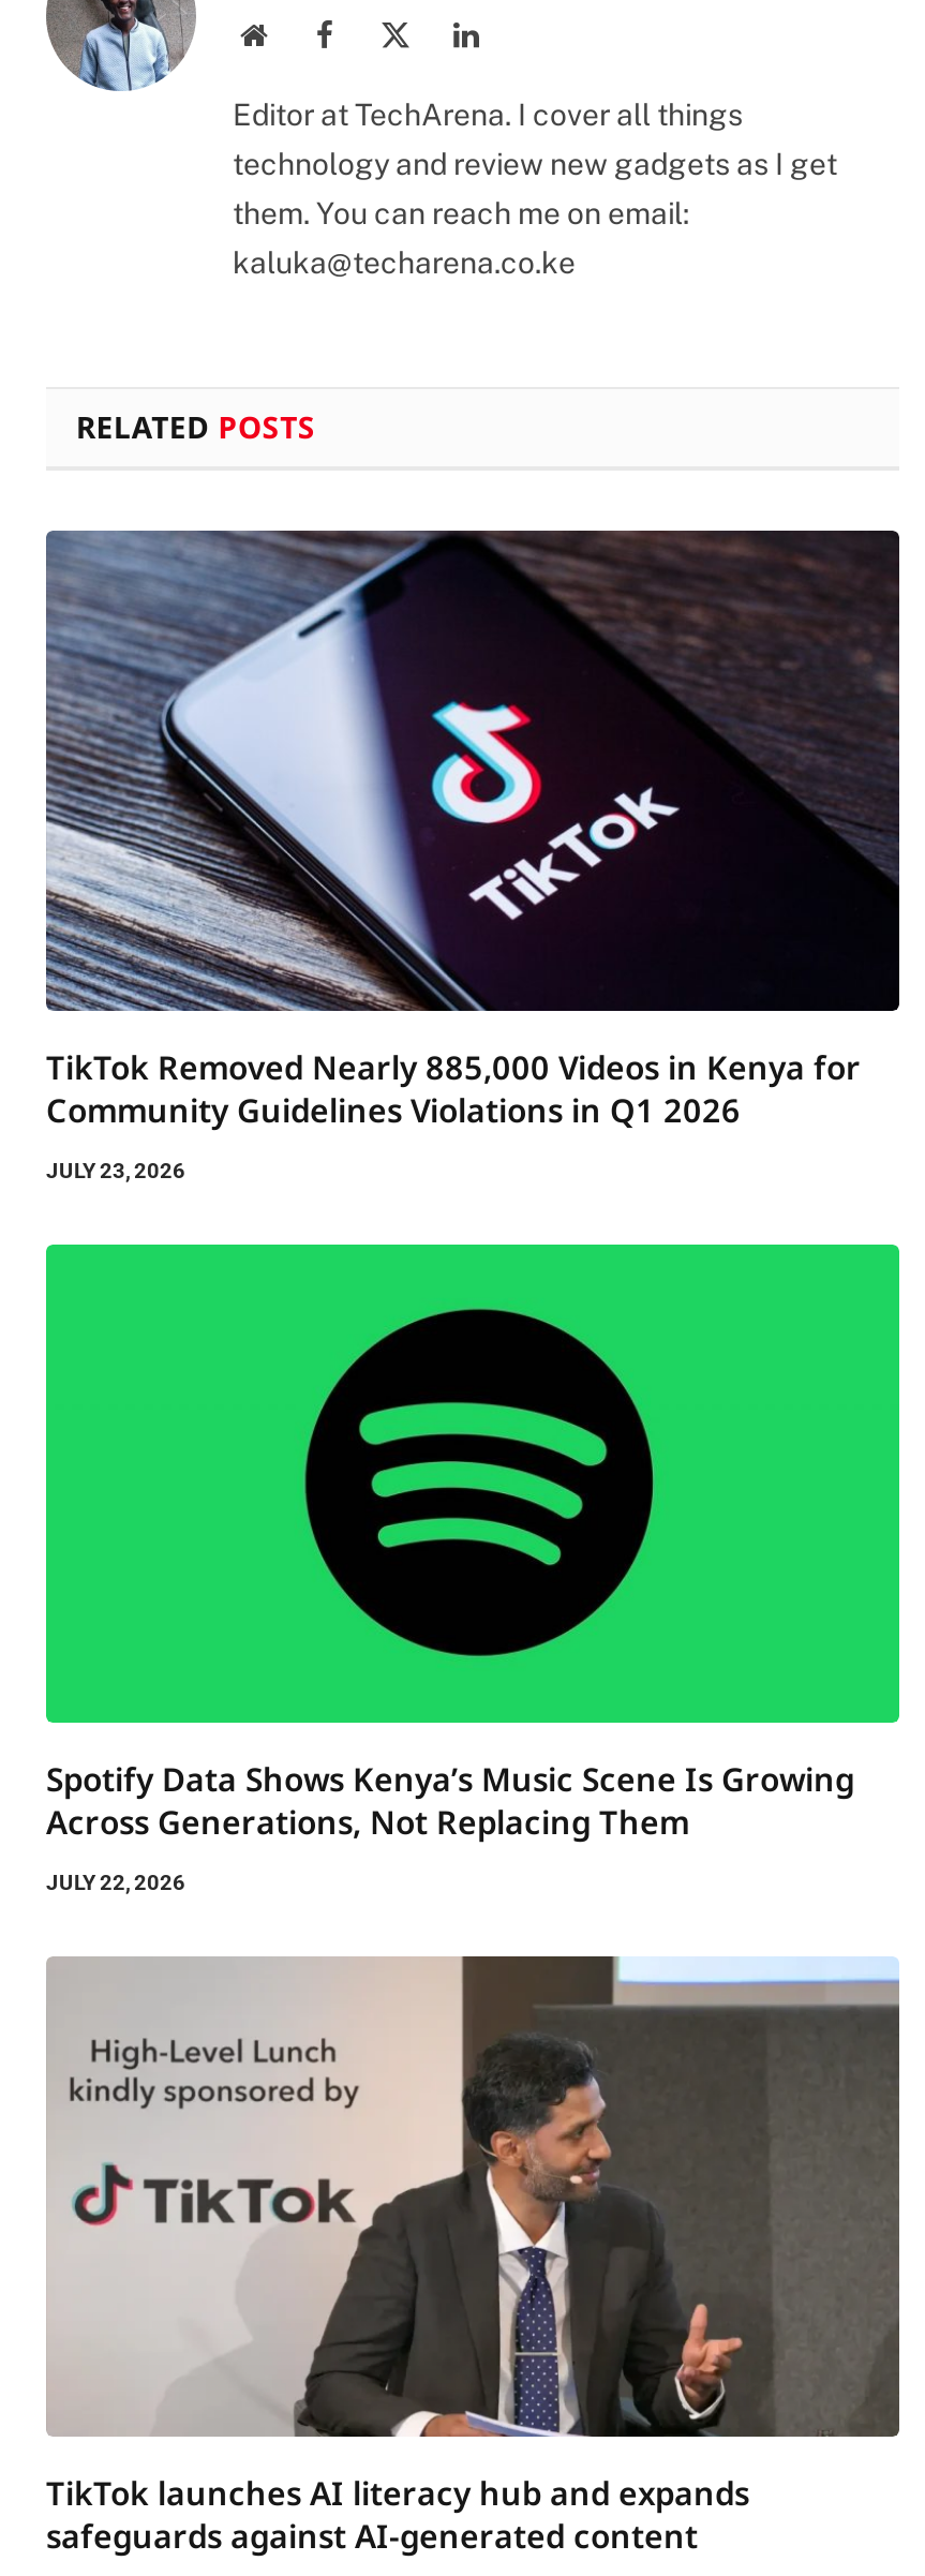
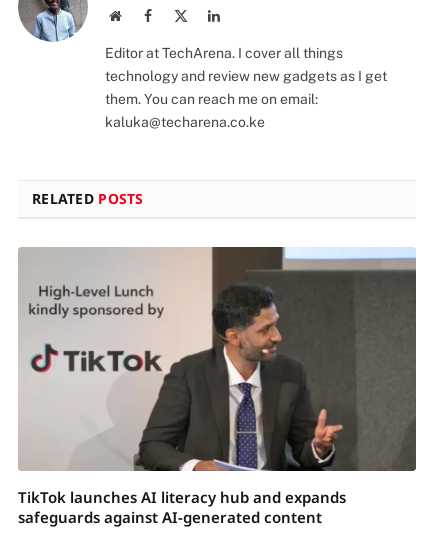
- [image]
- TikTok Removed Nearly 885,000 Videos in Kenya for
- Community Guidelines Violations in Q1 2026
- JULY 23, 2026

- [image]
- Spotify Data Shows Kenya’s Music Scene Is Growing
- Across Generations, Not Replacing Them
- JULY 22, 2026
